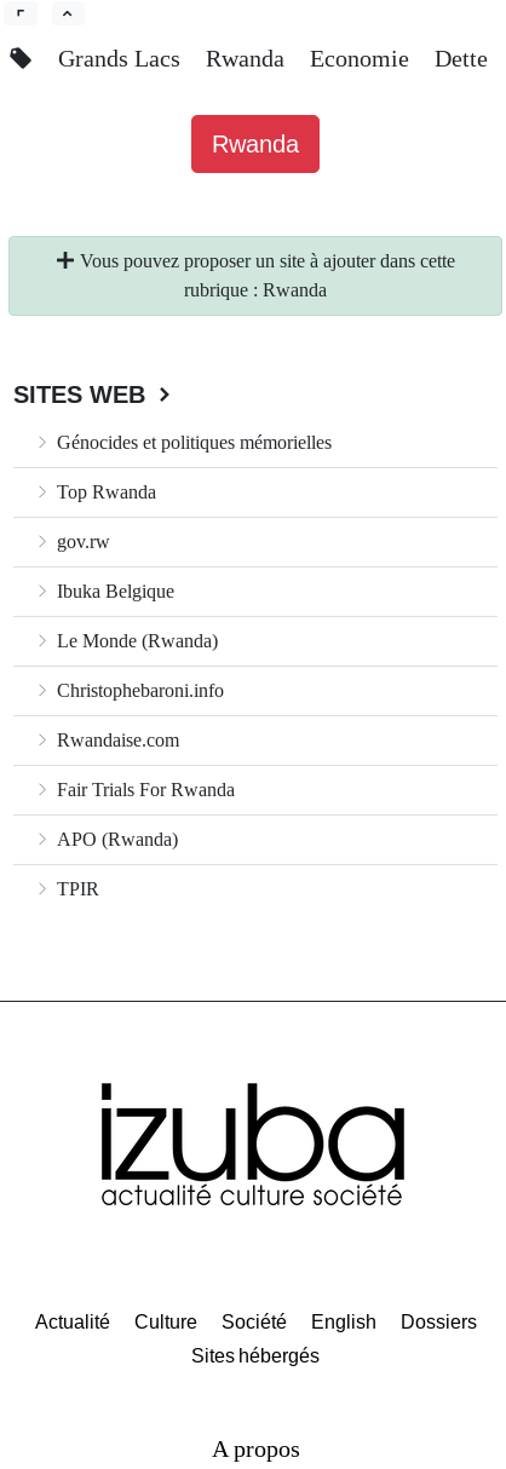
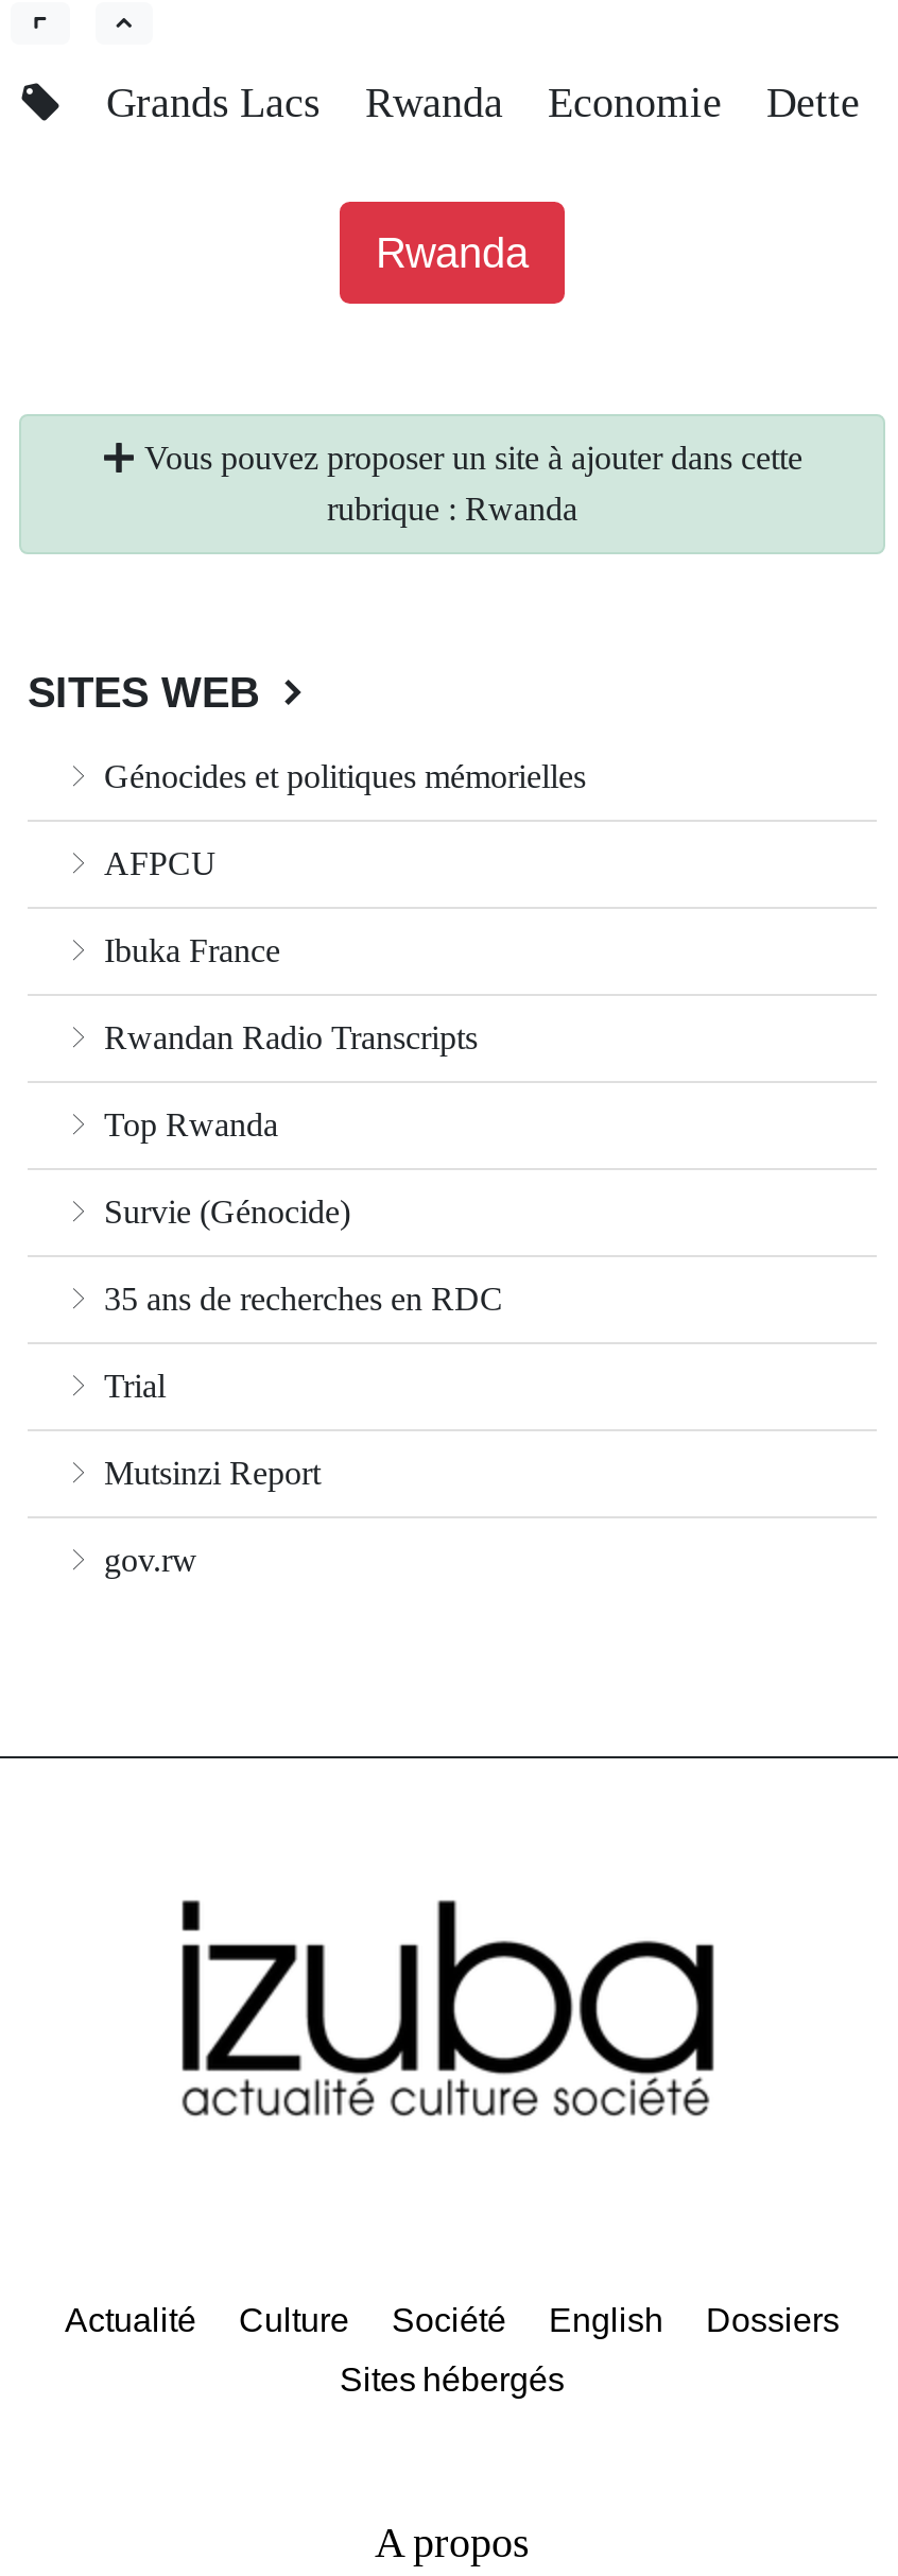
+ AFPCU
+ Ibuka France
+ Rwandan Radio Transcripts

moved down: Top Rwanda

+ Survie (Génocide)
+ 35 ans de recherches en RDC
+ Trial
+ Mutsinzi Report

moved down: gov.rw

- Ibuka Belgique
- Le Monde (Rwanda)
- Christophebaroni.info
- Rwandaise.com
- Fair Trials For Rwanda
- APO (Rwanda)
- TPIR
